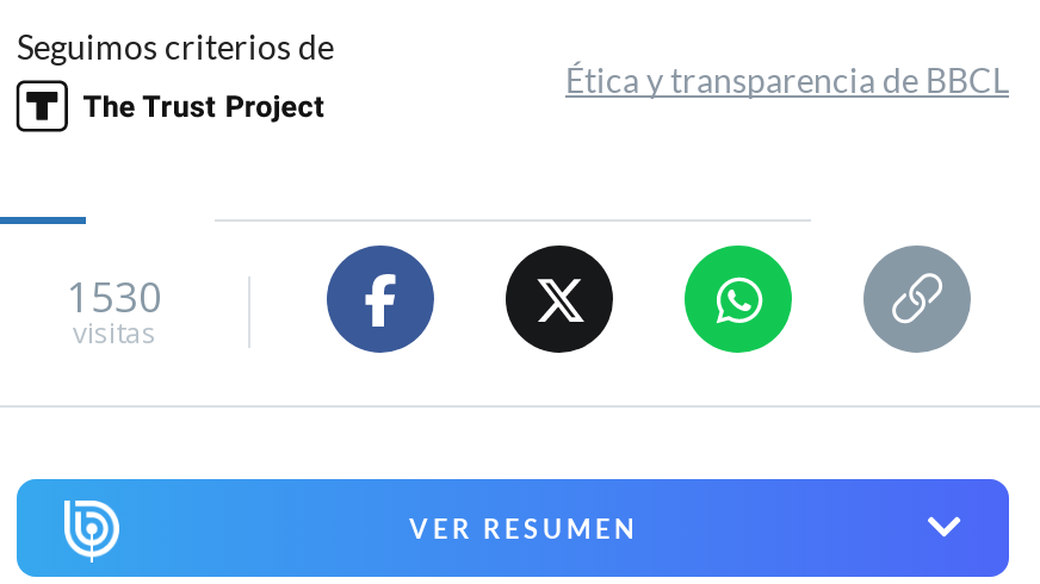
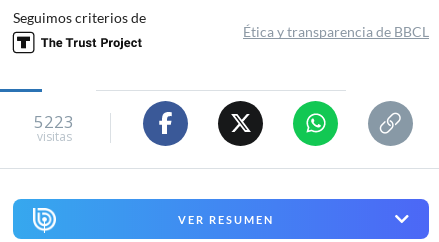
- 1530
+ 5223
